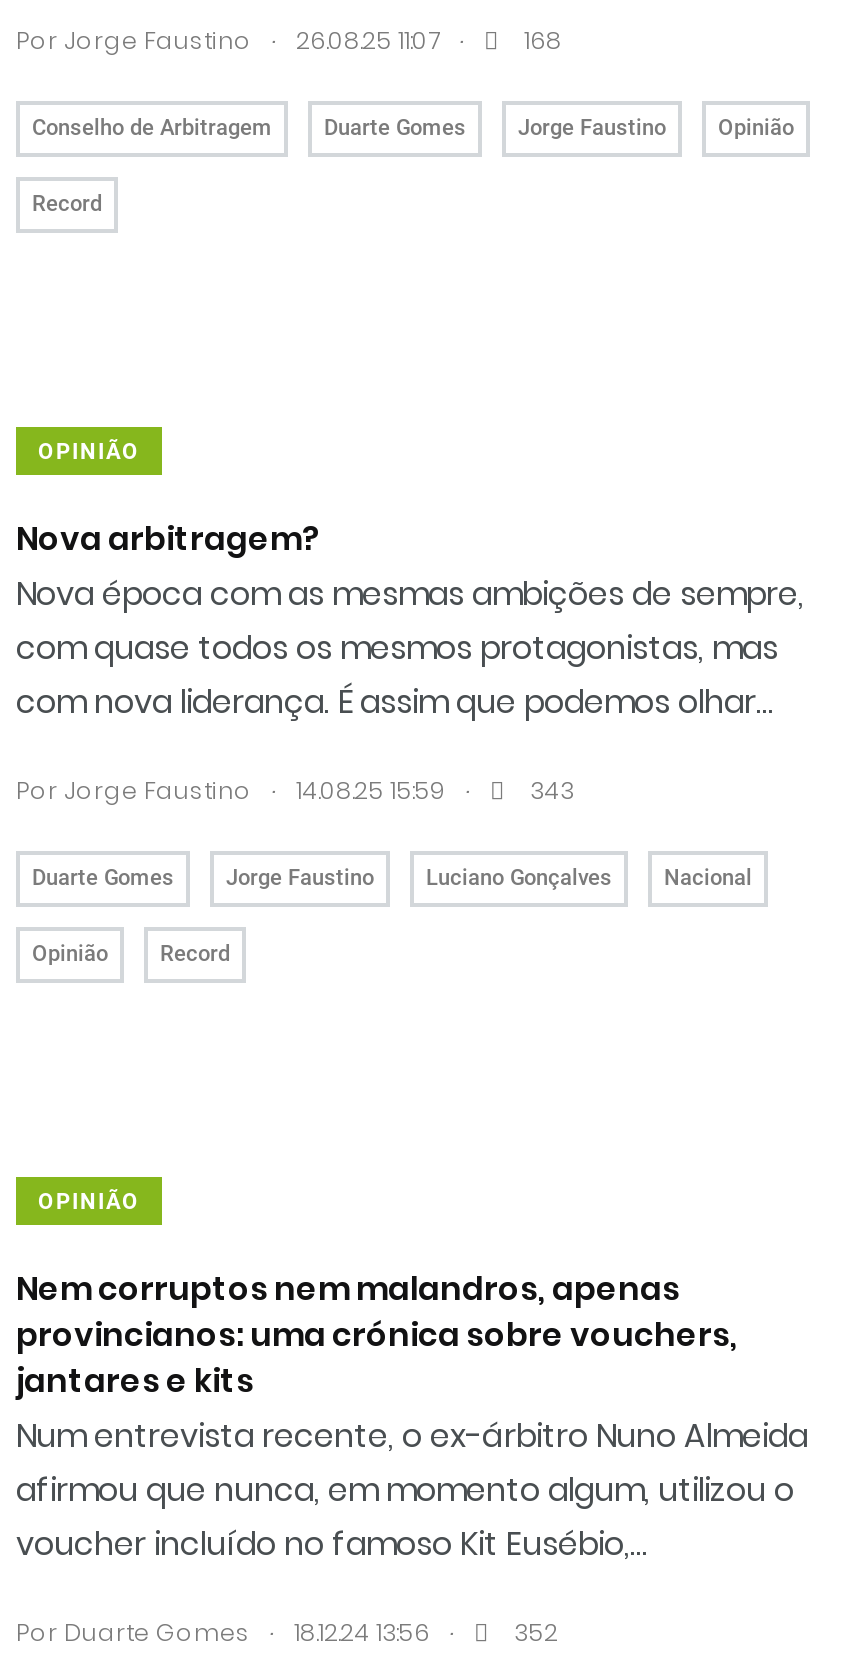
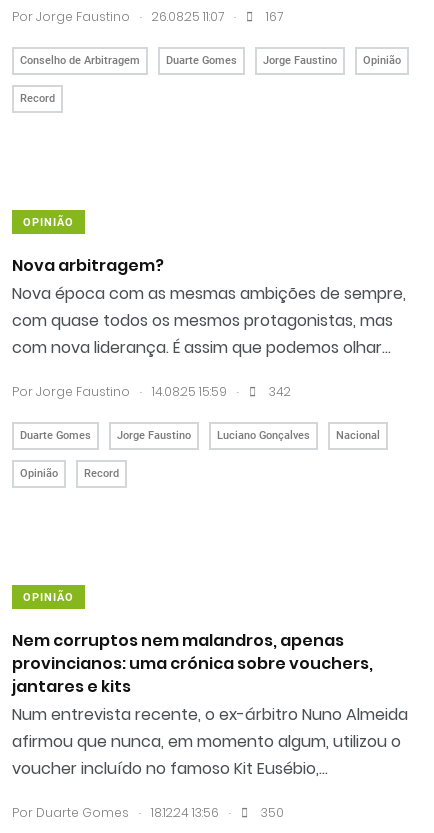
- 168
+ 167

- 343
+ 342

- 352
+ 350
